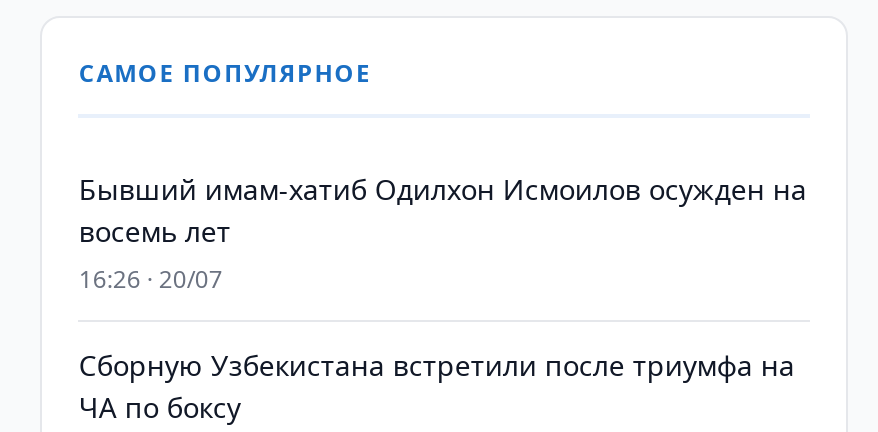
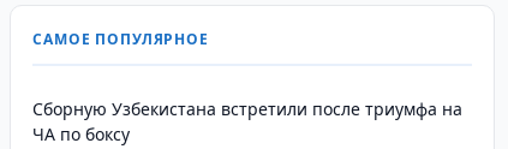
- Бывший имам-хатиб Одилхон Исмоилов осужден на
- восемь лет
- 16:26 · 20/07
